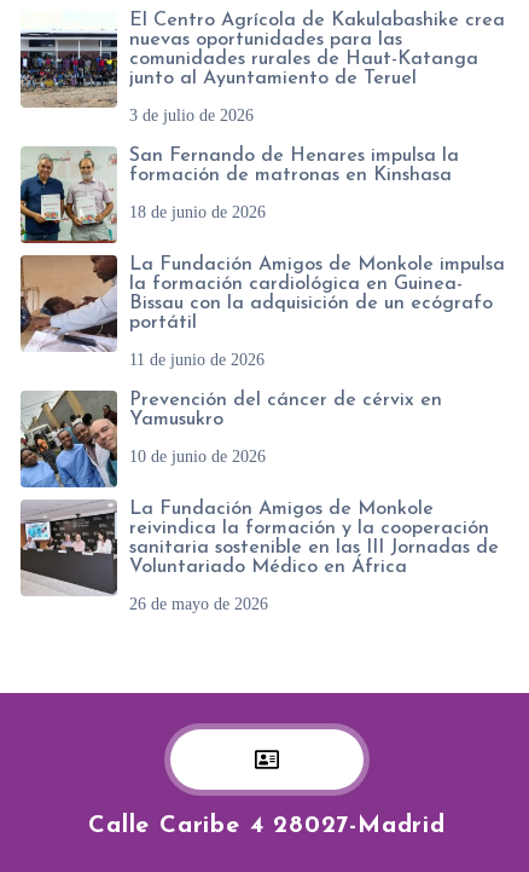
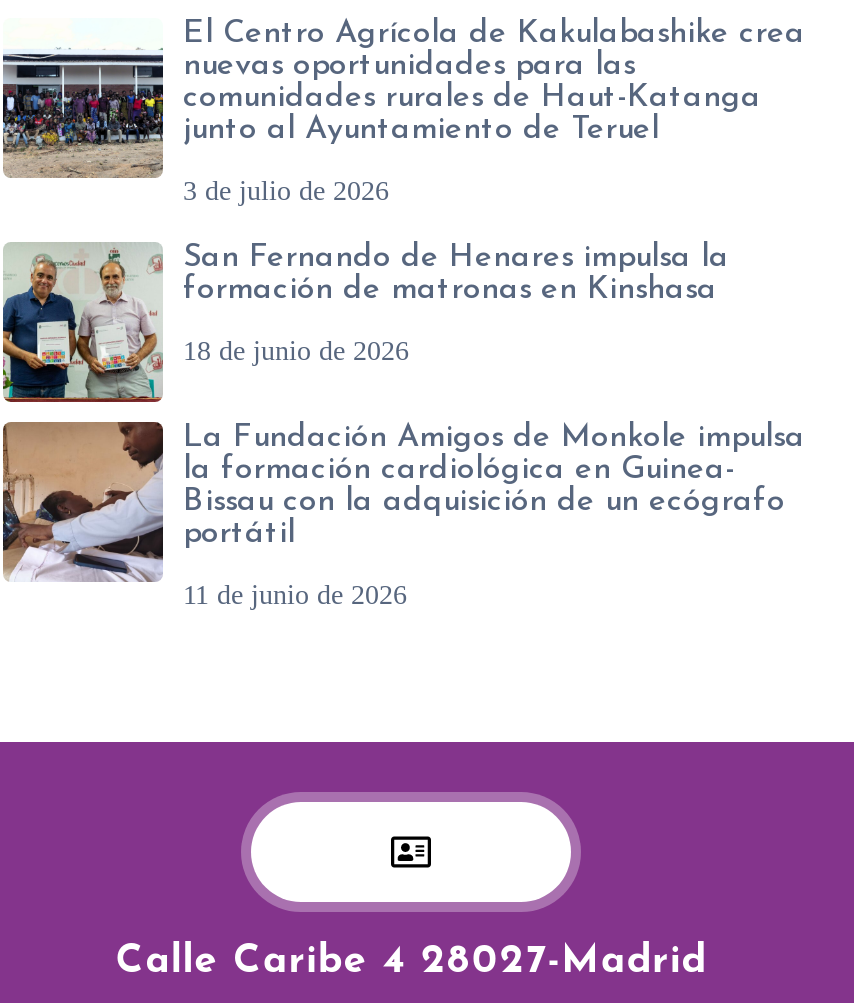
- [image]
- Prevención del cáncer de cérvix en
- Yamusukro
- 10 de junio de 2026
- La Fundación Amigos de Monkole
- reivindica la formación y la cooperación
- sanitaria sostenible en las III Jornadas de
- Voluntariado Médico en África
- 26 de mayo de 2026

- [image]
